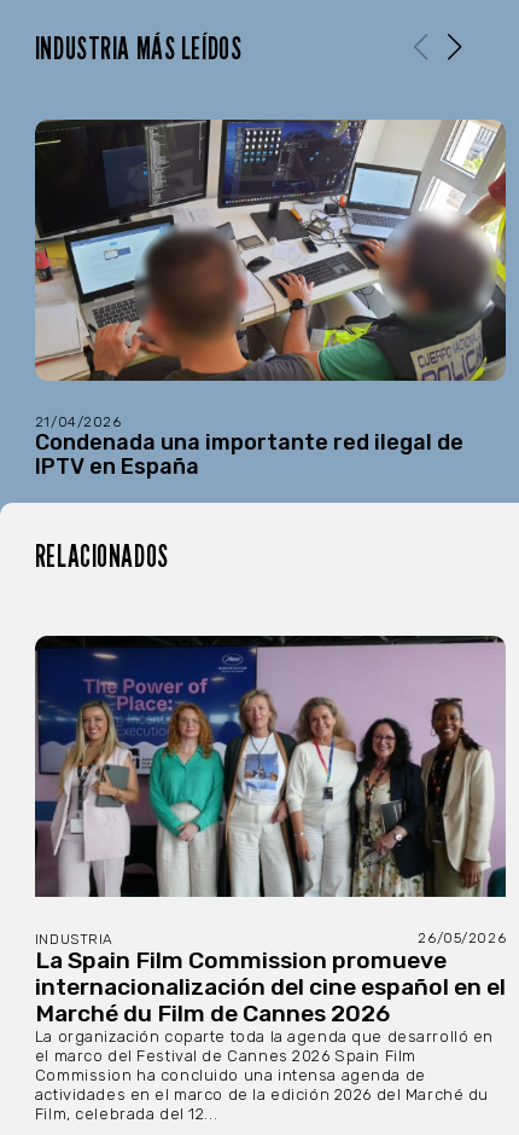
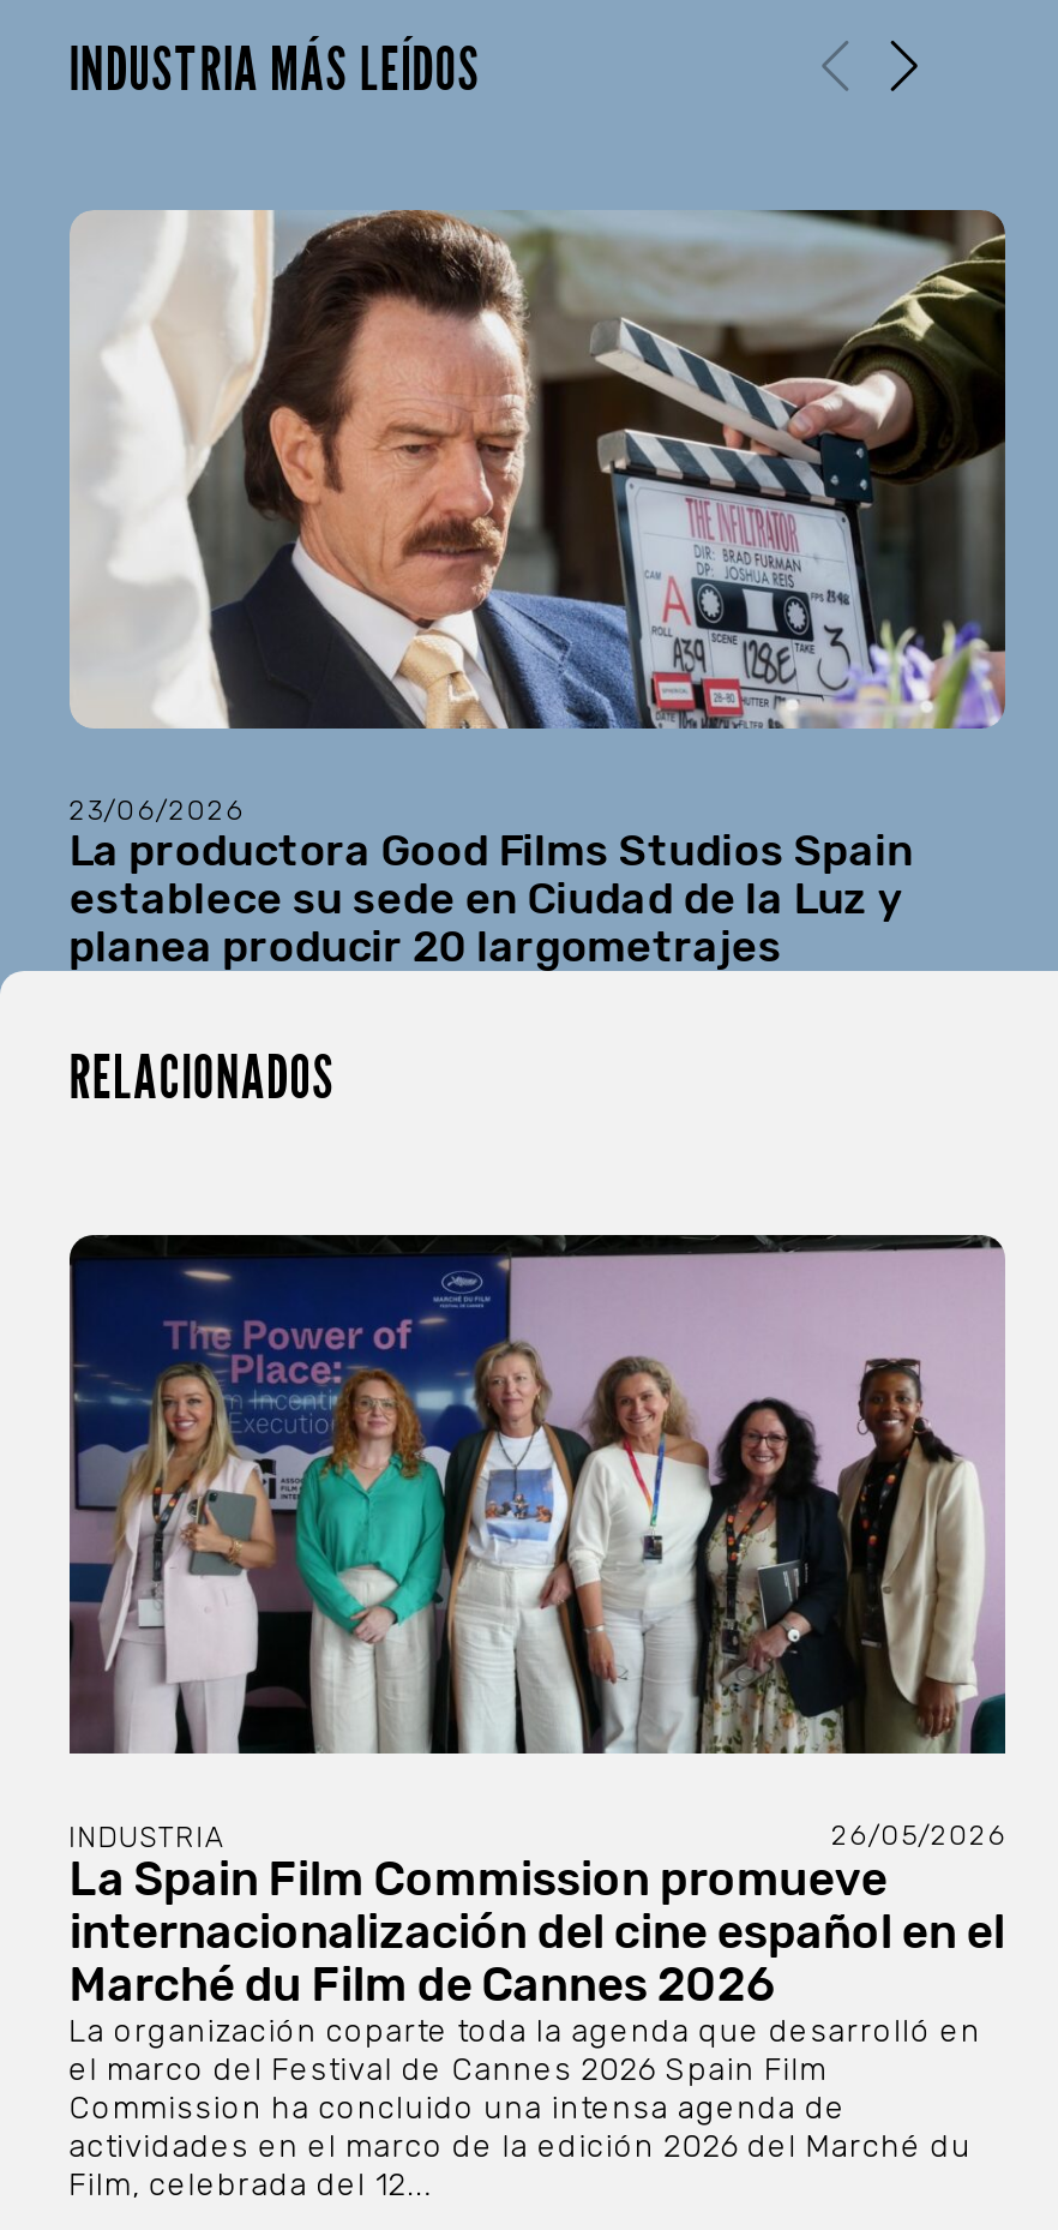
- [image]
- 21/04/2026
- Condenada una importante red ilegal de
- IPTV en España
+ [image]
+ 23/06/2026
+ La productora Good Films Studios Spain
+ establece su sede en Ciudad de la Luz y
+ planea producir 20 largometrajes
